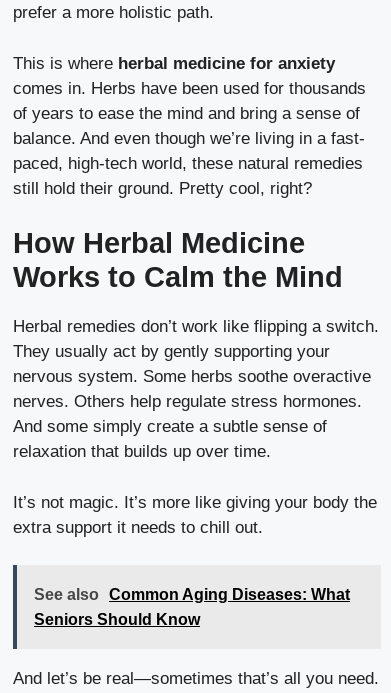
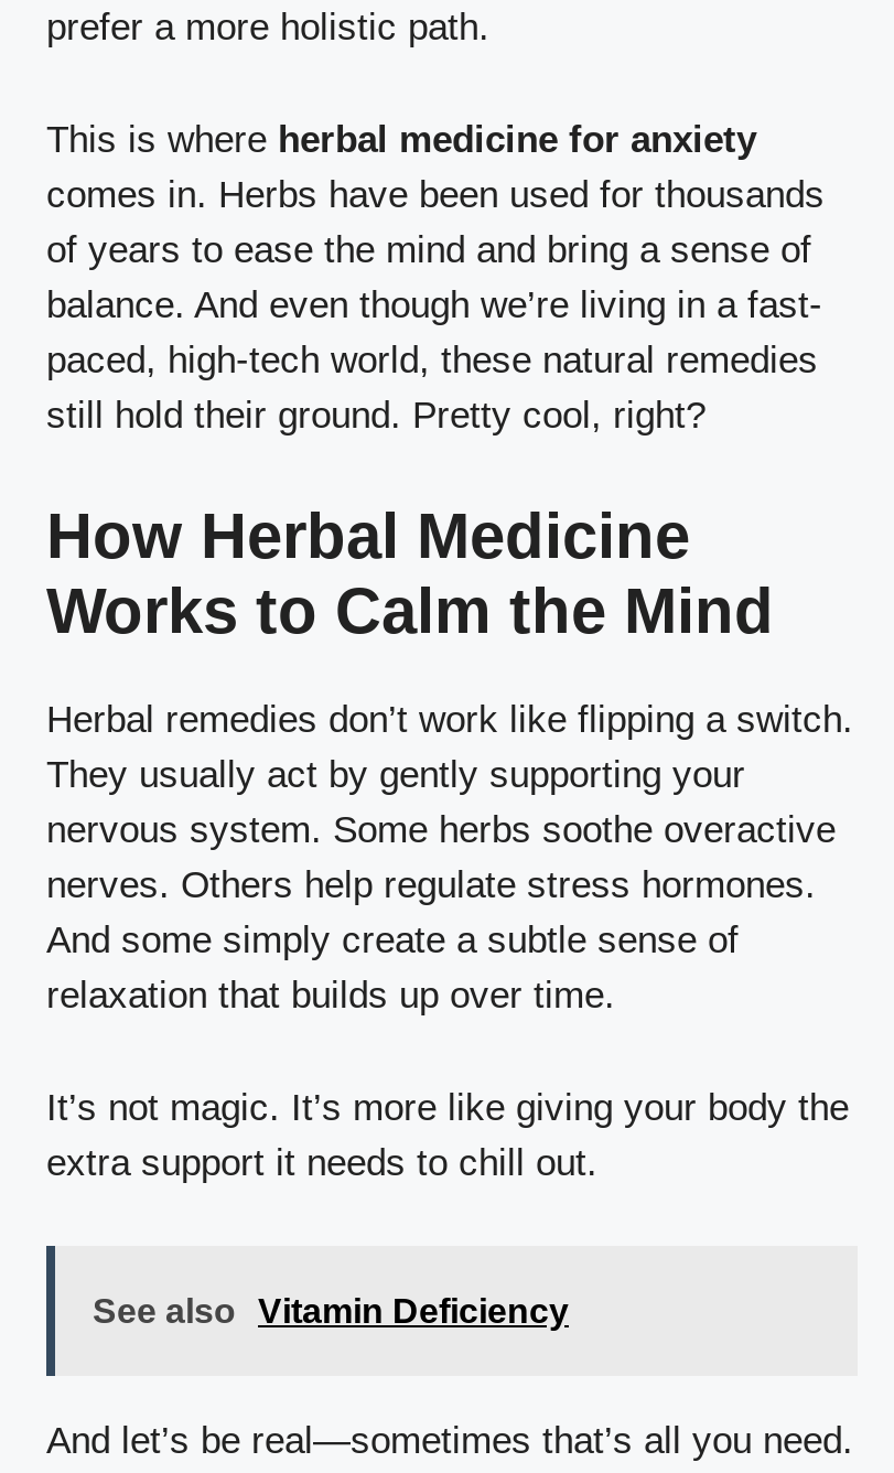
- See also Common Aging Diseases: What
- Seniors Should Know
+ See also Vitamin Deficiency
